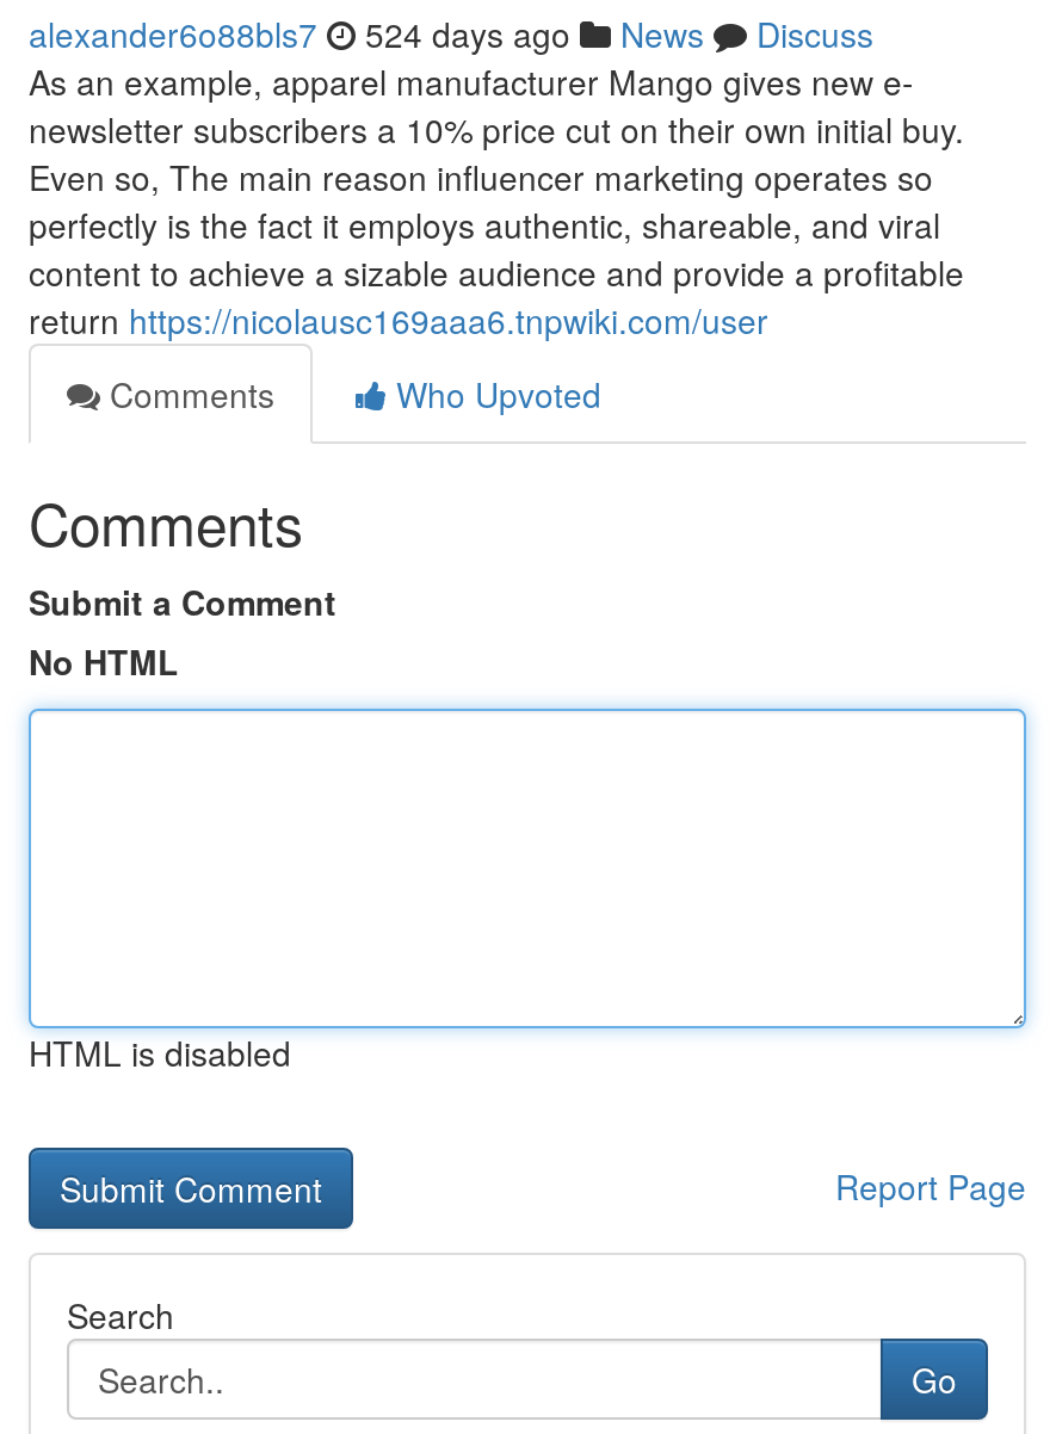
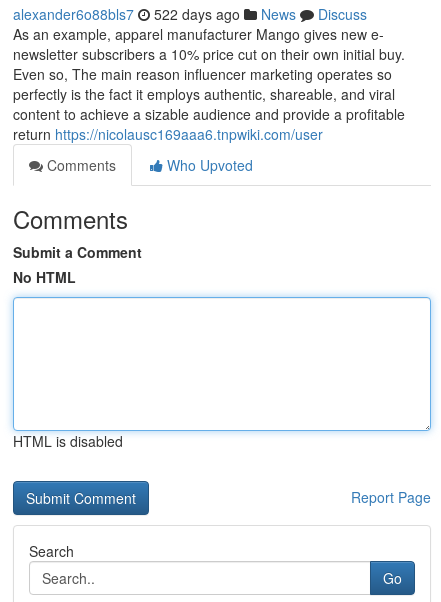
- alexander6o88bls7 524 days ago News Discuss
+ alexander6o88bls7 522 days ago News Discuss
